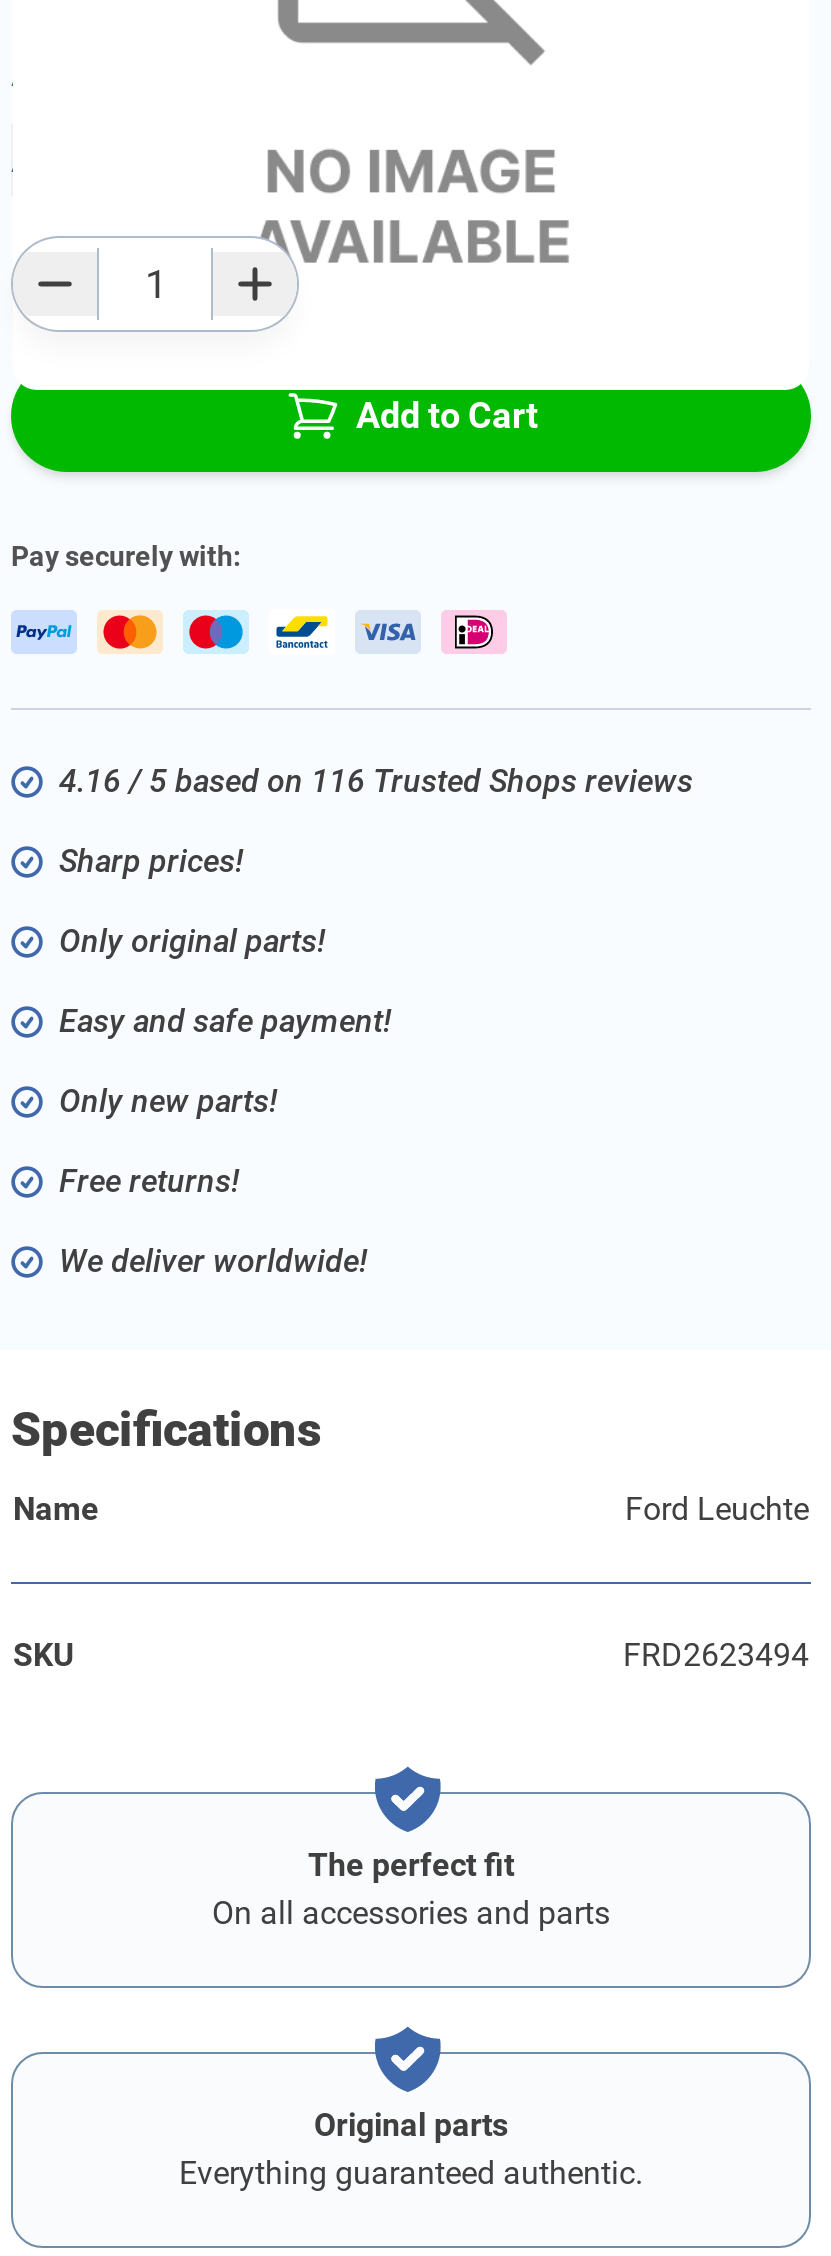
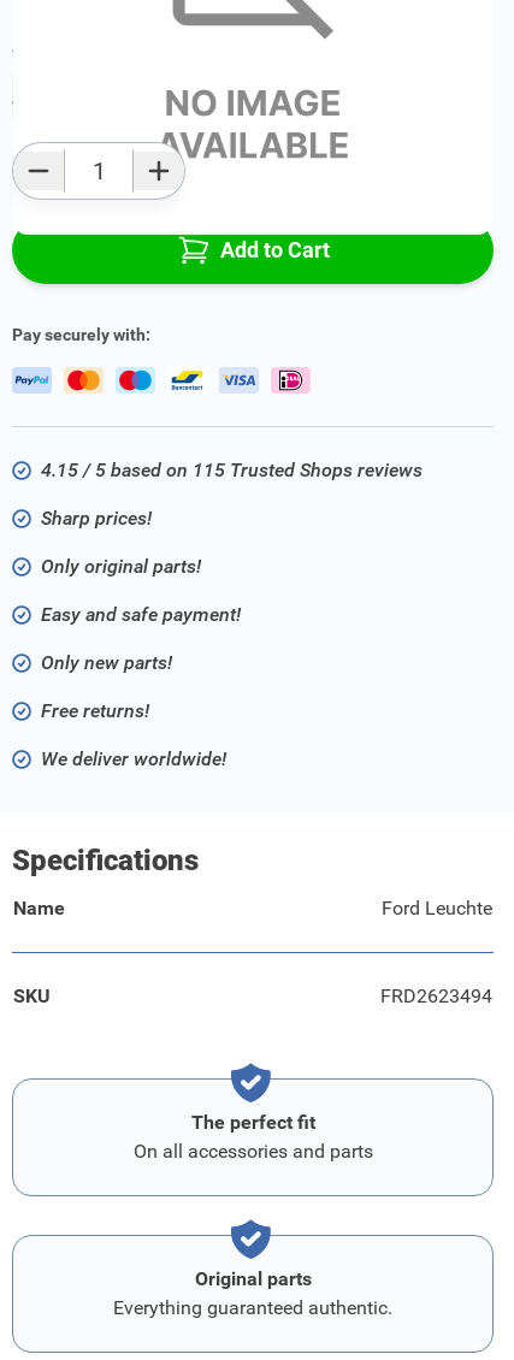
- 4.16 / 5 based on 116 Trusted Shops reviews
+ 4.15 / 5 based on 115 Trusted Shops reviews
